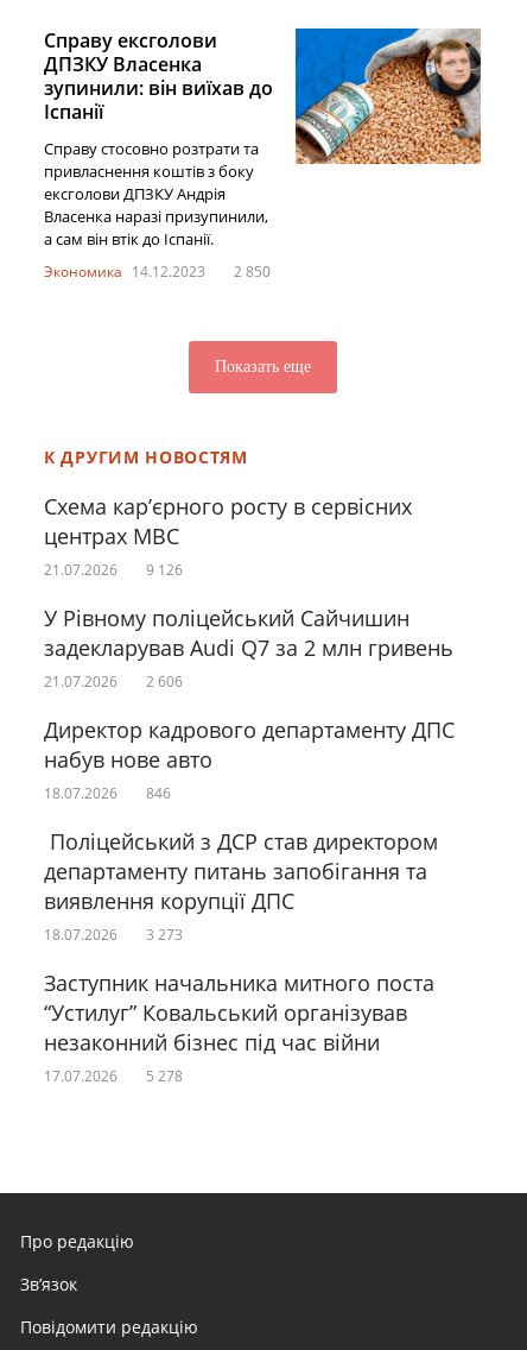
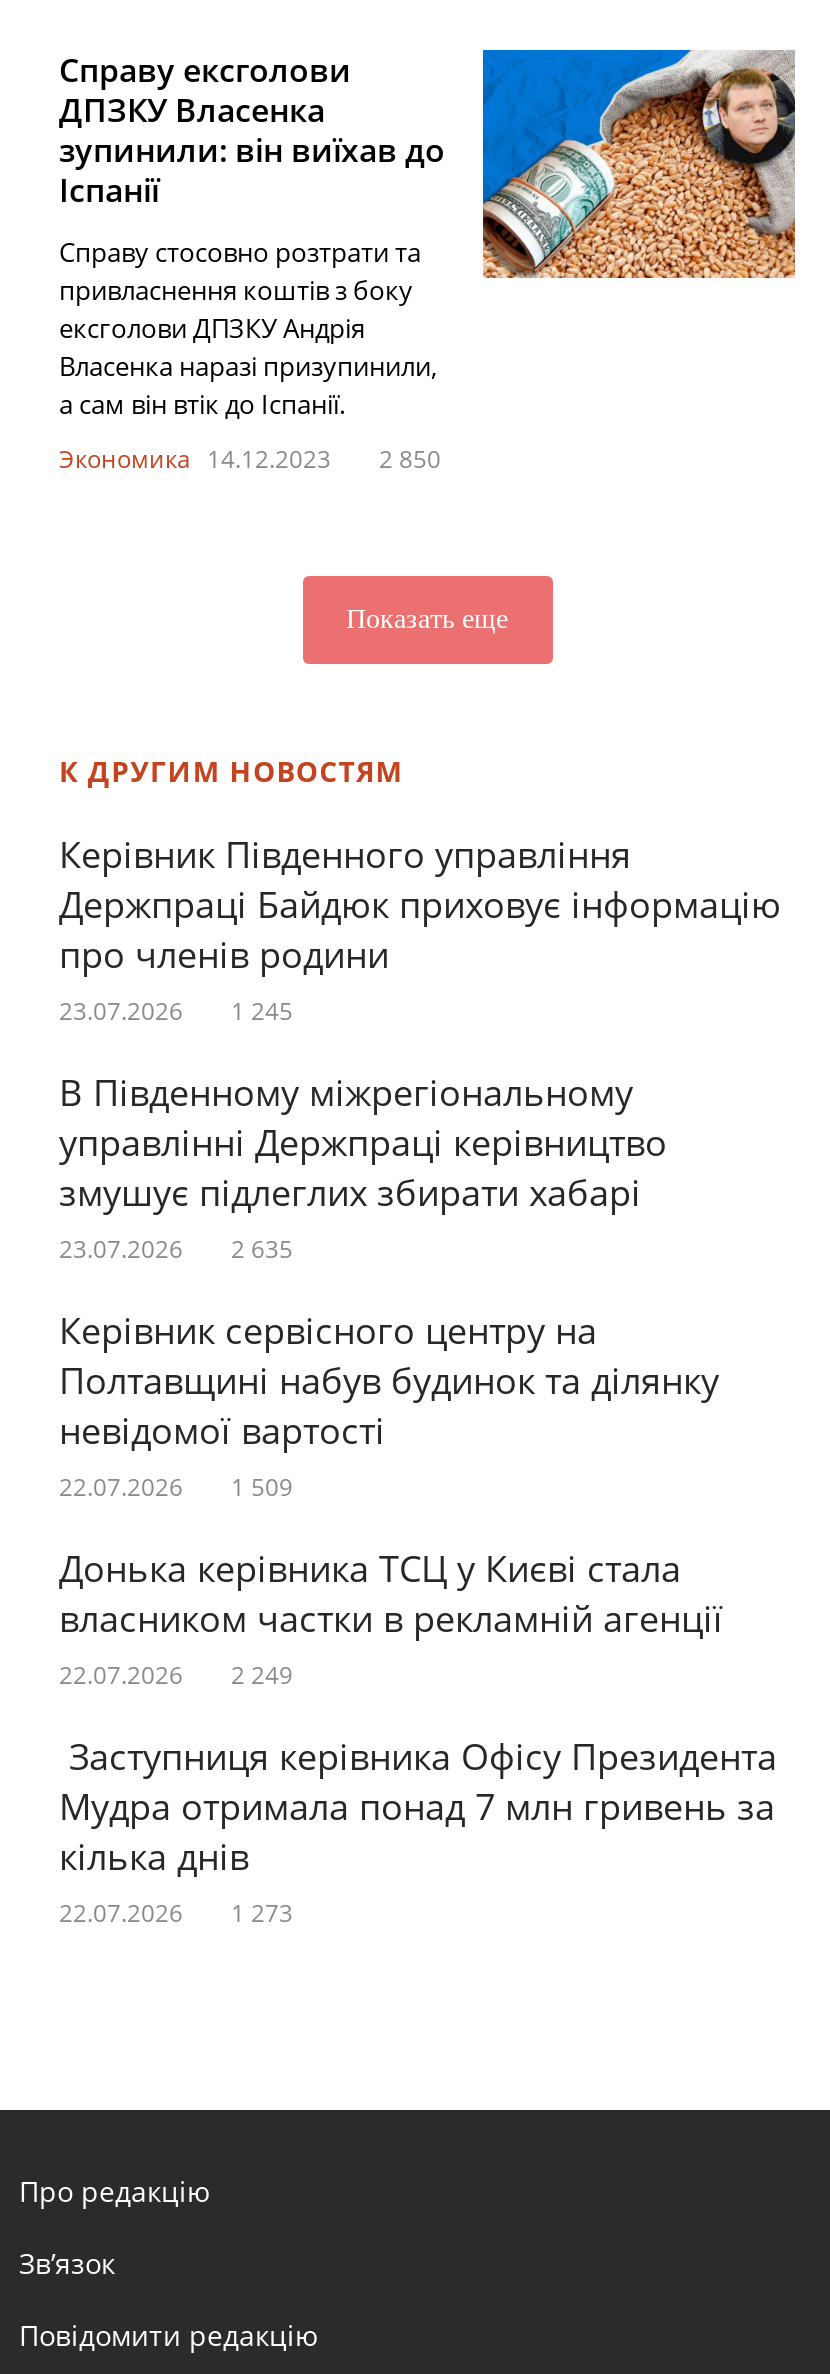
- Схема кар’єрного росту в сервісних
- центрах МВС
- 21.07.2026
- 9 126
+ Керівник Південного управління
+ Держпраці Байдюк приховує інформацію
+ про членів родини
+ 23.07.2026
+ 1 245

- У Рівному поліцейський Сайчишин
- задекларував Audi Q7 за 2 млн гривень
- 21.07.2026
- 2 606
+ В Південному міжрегіональному
+ управлінні Держпраці керівництво
+ змушує підлеглих збирати хабарі
+ 23.07.2026
+ 2 635

- Директор кадрового департаменту ДПС
- набув нове авто
- 18.07.2026
- 846
+ Керівник сервісного центру на
+ Полтавщині набув будинок та ділянку
+ невідомої вартості
+ 22.07.2026
+ 1 509

- Поліцейський з ДСР став директором
- департаменту питань запобігання та
- виявлення корупції ДПС
- 18.07.2026
- 3 273
+ Донька керівника ТСЦ у Києві стала
+ власником частки в рекламній агенції
+ 22.07.2026
+ 2 249

- Заступник начальника митного поста
- “Устилуг” Ковальський організував
- незаконний бізнес під час війни
- 17.07.2026
- 5 278
+ Заступниця керівника Офісу Президента
+ Мудра отримала понад 7 млн гривень за
+ кілька днів
+ 22.07.2026
+ 1 273
